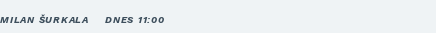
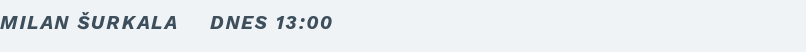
- MILAN ŠURKALA DNES 11:00
+ MILAN ŠURKALA DNES 13:00
